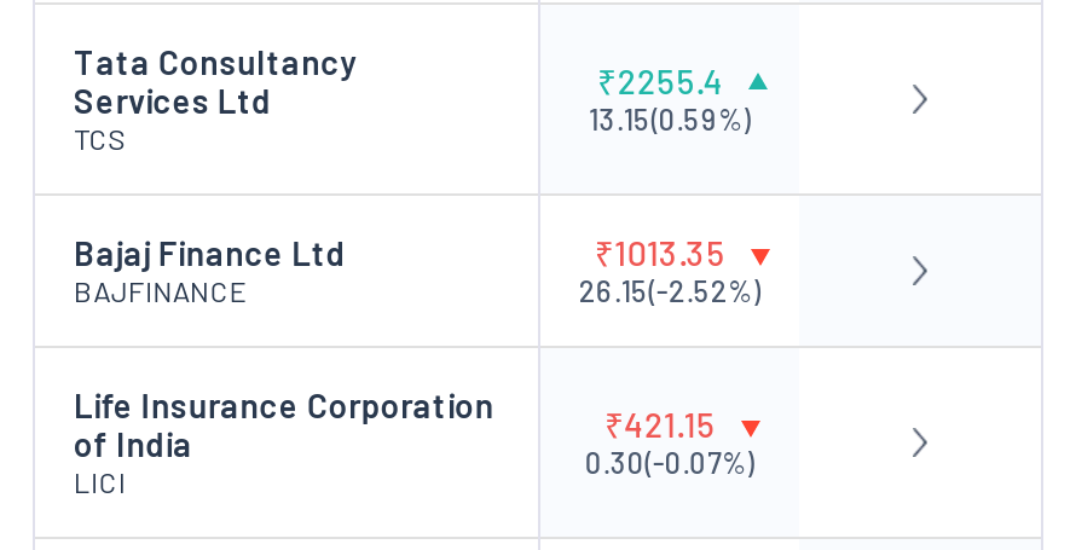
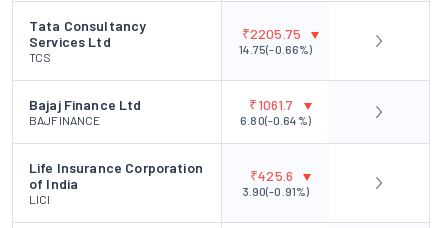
- ₹2255.4
+ ₹2205.75

- 13.15(0.59%)
+ 14.75(-0.66%)

- ₹1013.35
+ ₹1061.7

- 26.15(-2.52%)
+ 6.80(-0.64%)

- ₹421.15
+ ₹425.6

- 0.30(-0.07%)
+ 3.90(-0.91%)
